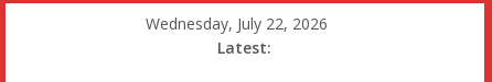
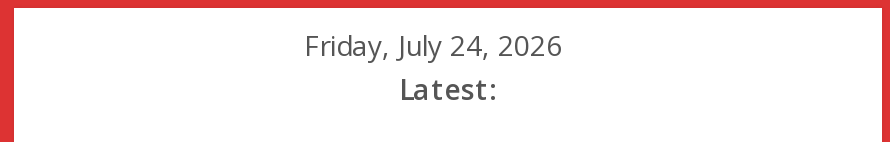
- Wednesday, July 22, 2026
+ Friday, July 24, 2026
